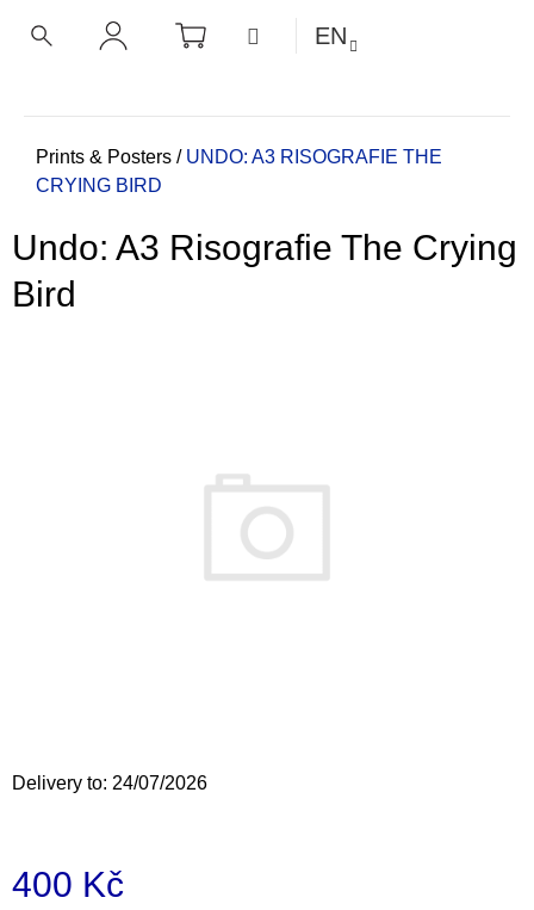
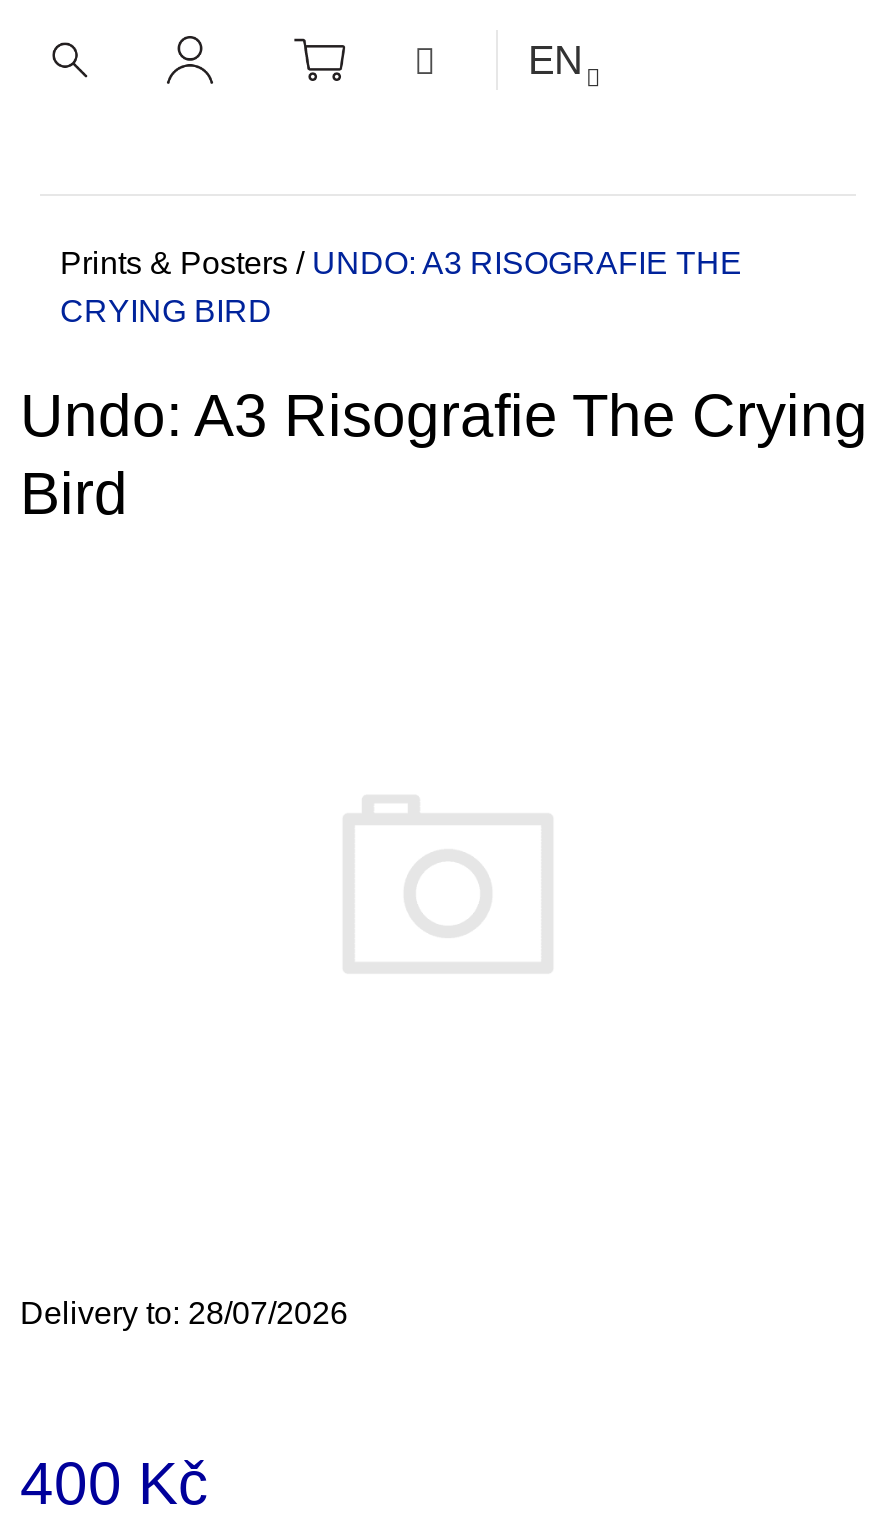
- Delivery to: 24/07/2026
+ Delivery to: 28/07/2026
